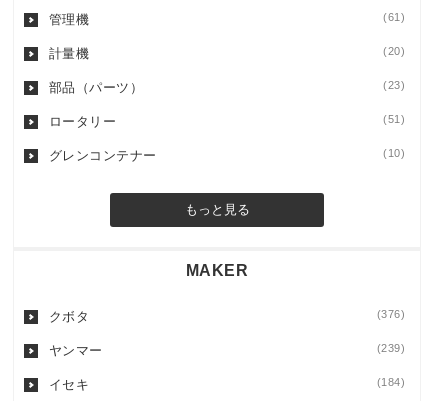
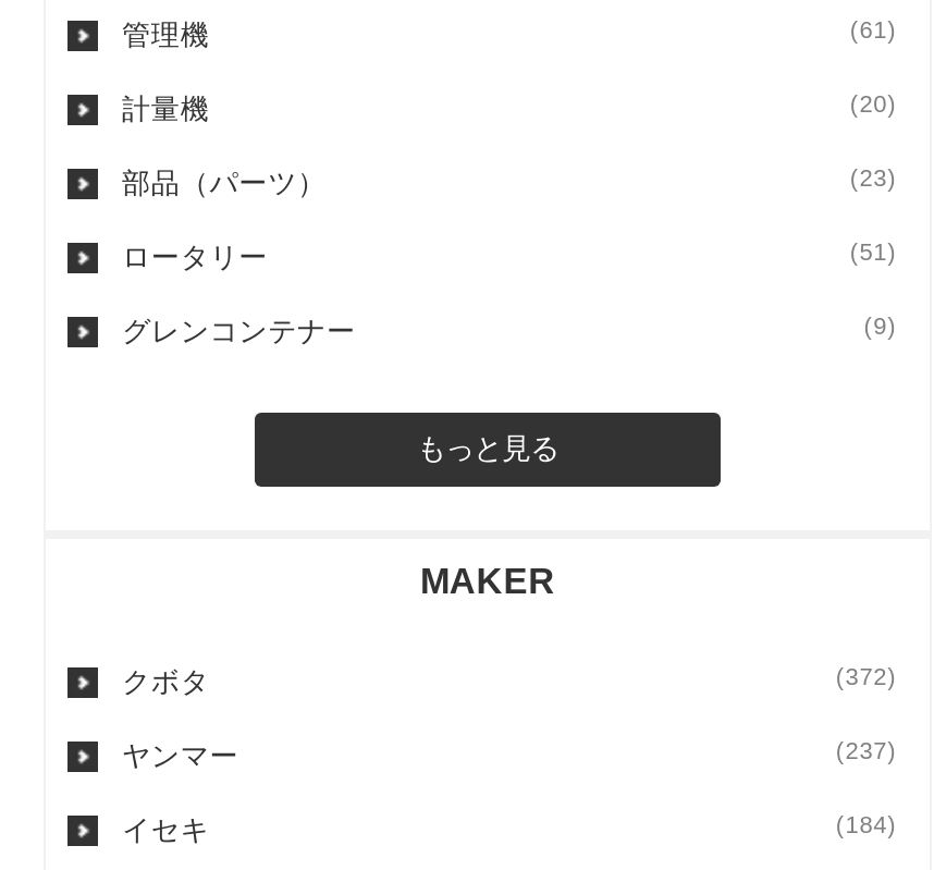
- (10)
+ (9)

- (376)
+ (372)

- (239)
+ (237)
